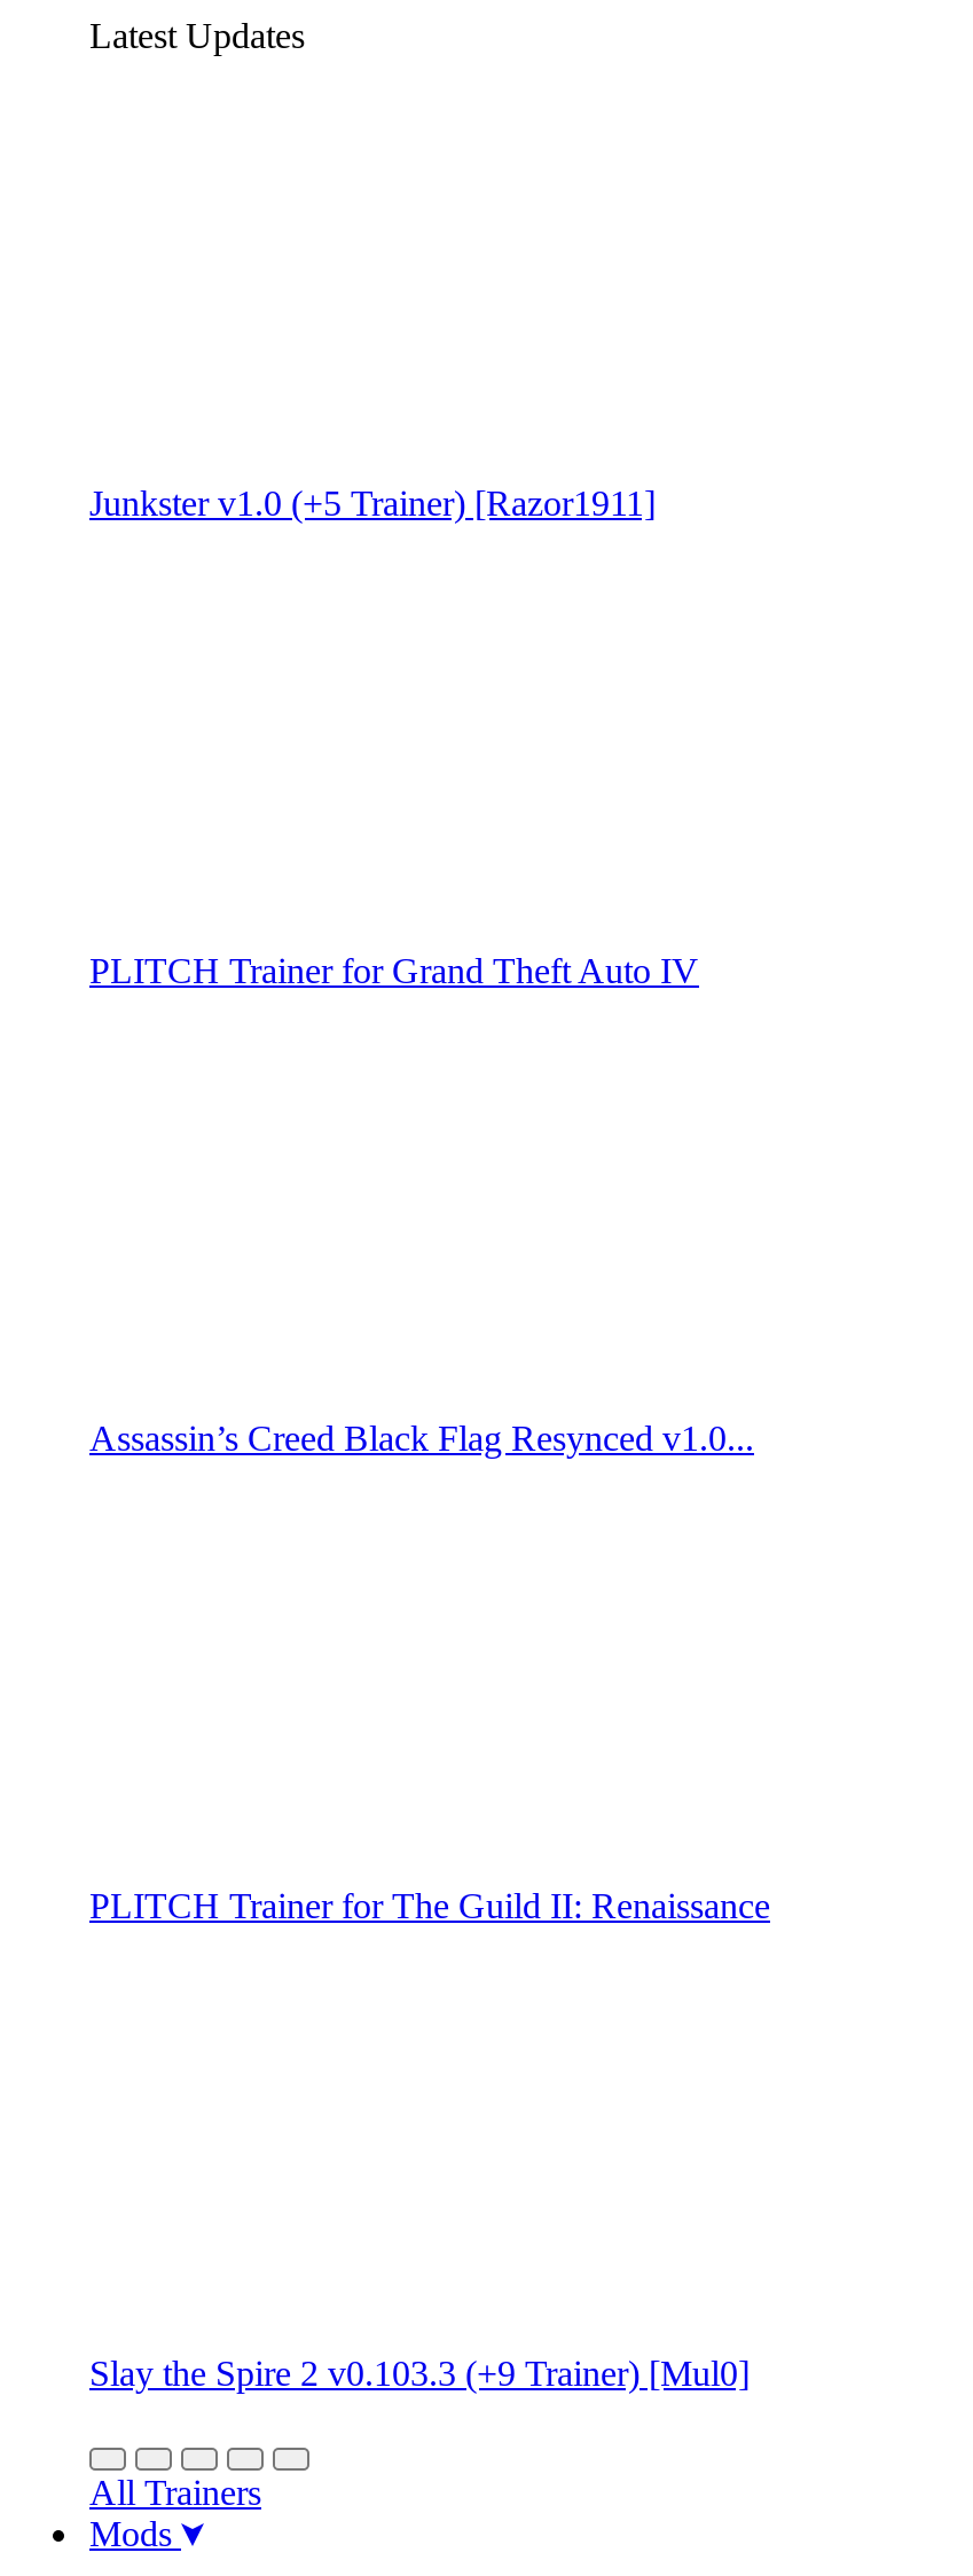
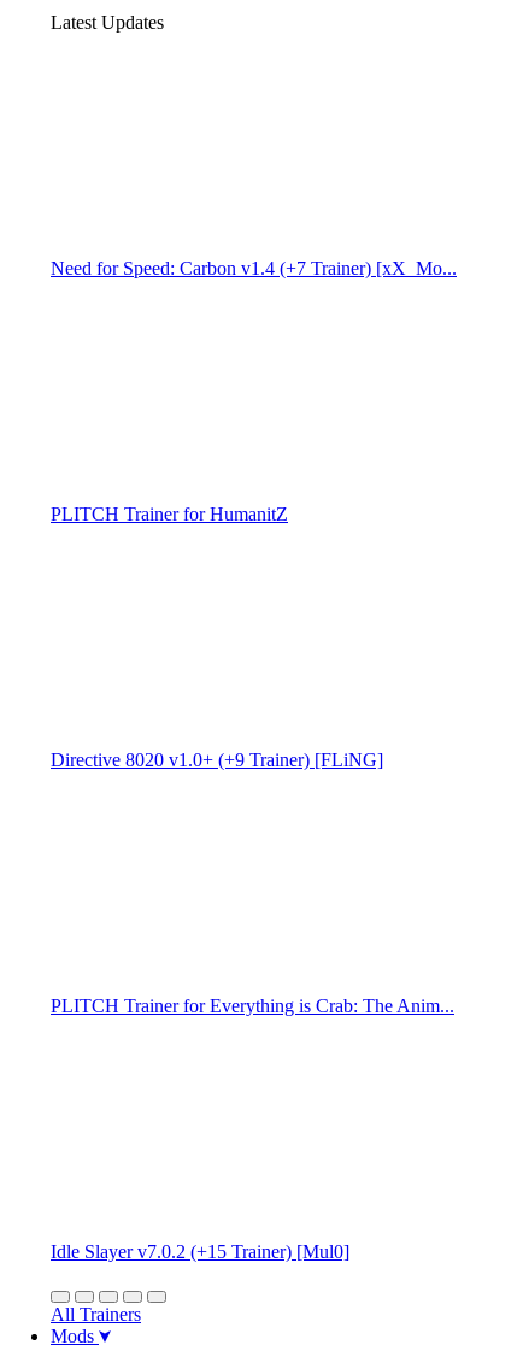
- Junkster v1.0 (+5 Trainer) [Razor1911]
+ Need for Speed: Carbon v1.4 (+7 Trainer) [xX_Mo...

- PLITCH Trainer for Grand Theft Auto IV
+ PLITCH Trainer for HumanitZ

- Assassin’s Creed Black Flag Resynced v1.0...
+ Directive 8020 v1.0+ (+9 Trainer) [FLiNG]

- PLITCH Trainer for The Guild II: Renaissance
+ PLITCH Trainer for Everything is Crab: The Anim...

- Slay the Spire 2 v0.103.3 (+9 Trainer) [Mul0]
+ Idle Slayer v7.0.2 (+15 Trainer) [Mul0]
